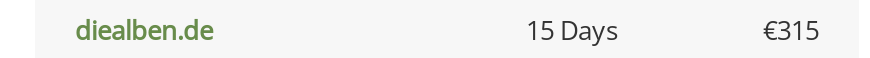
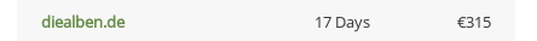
- 15 Days
+ 17 Days
